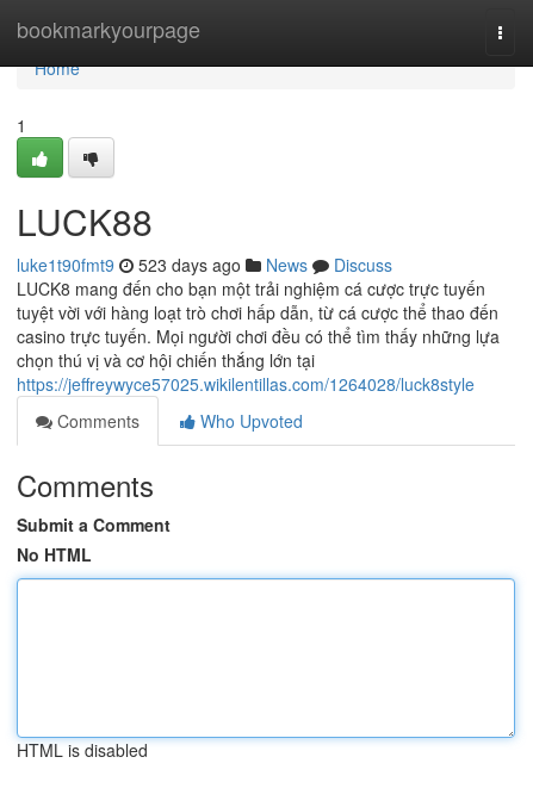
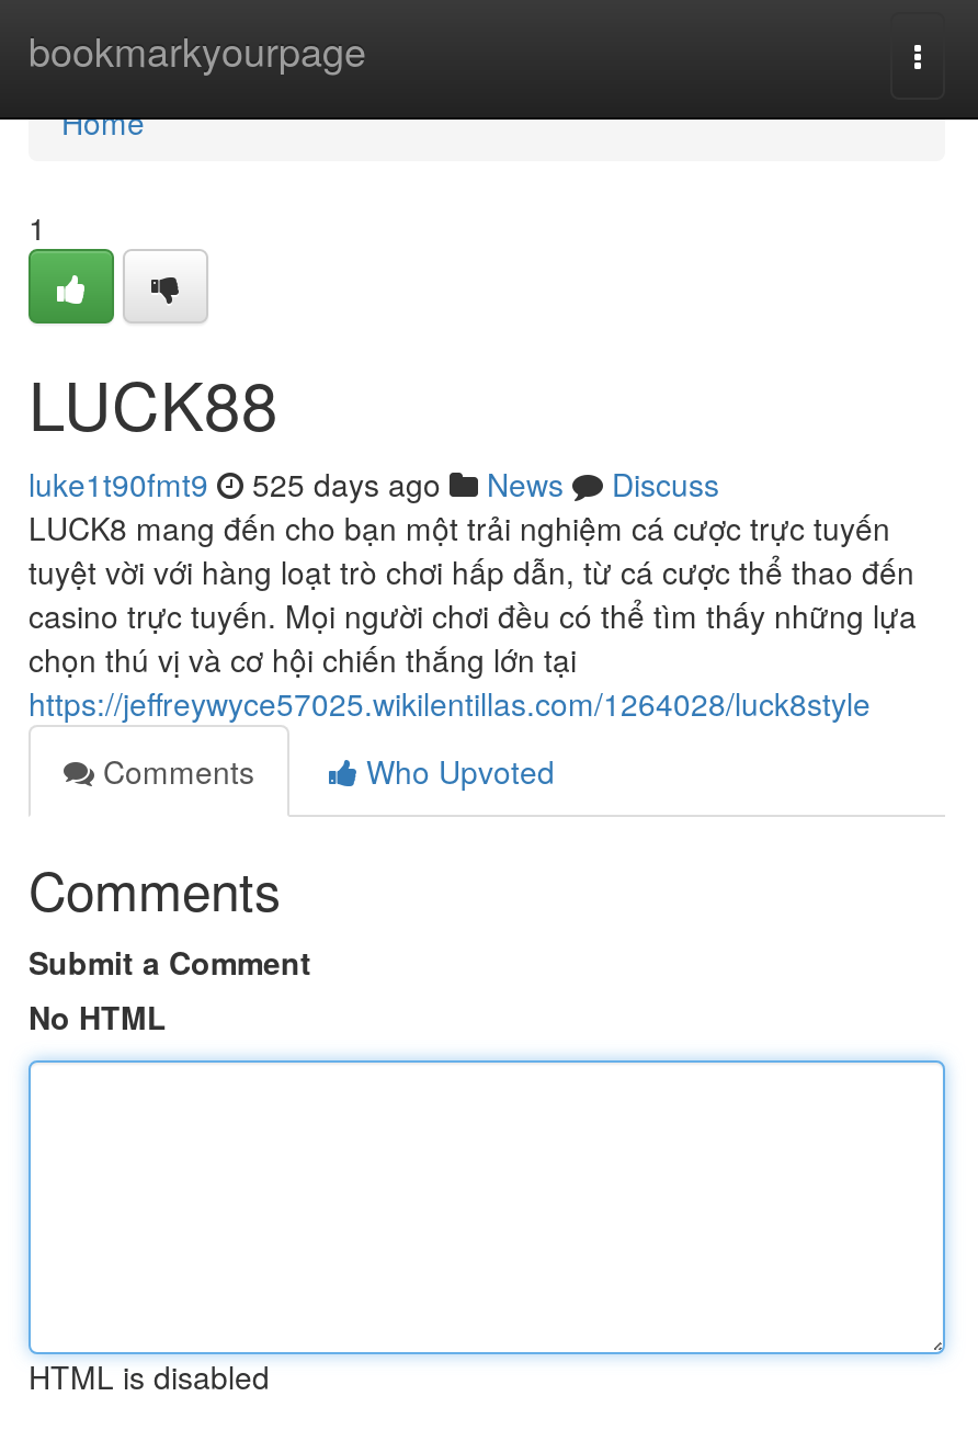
- luke1t90fmt9 523 days ago News Discuss
+ luke1t90fmt9 525 days ago News Discuss
